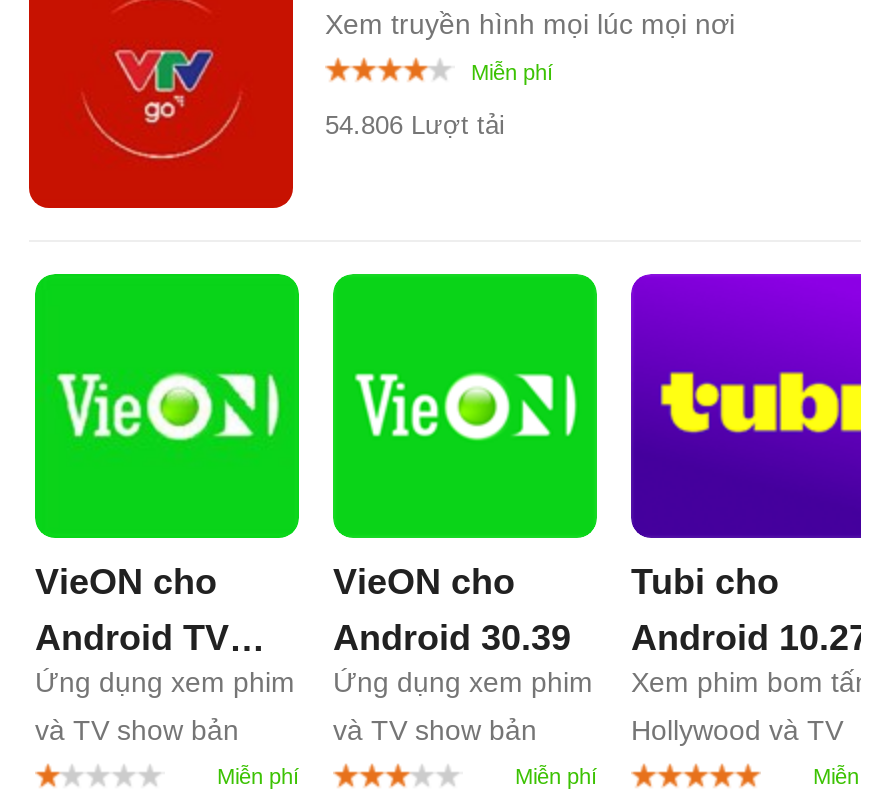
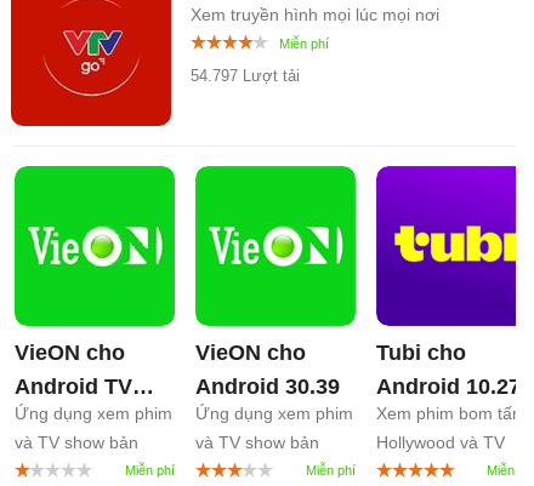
- 54.806 Lượt tải
+ 54.797 Lượt tải
